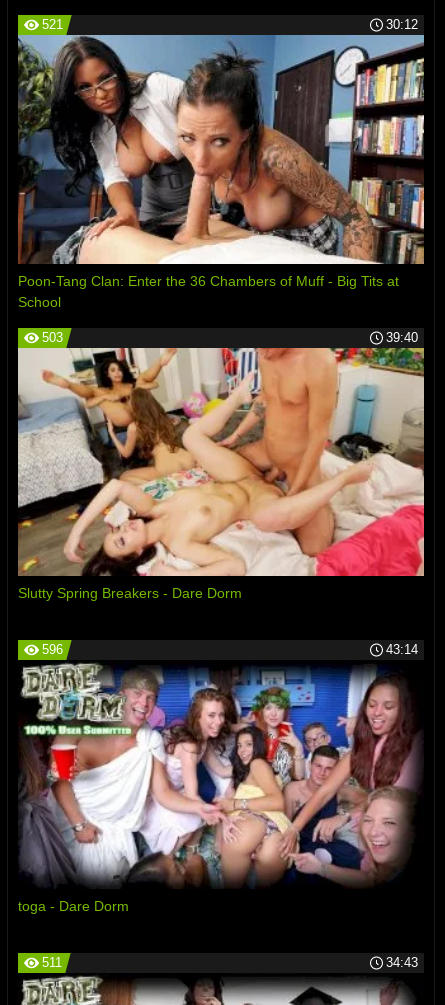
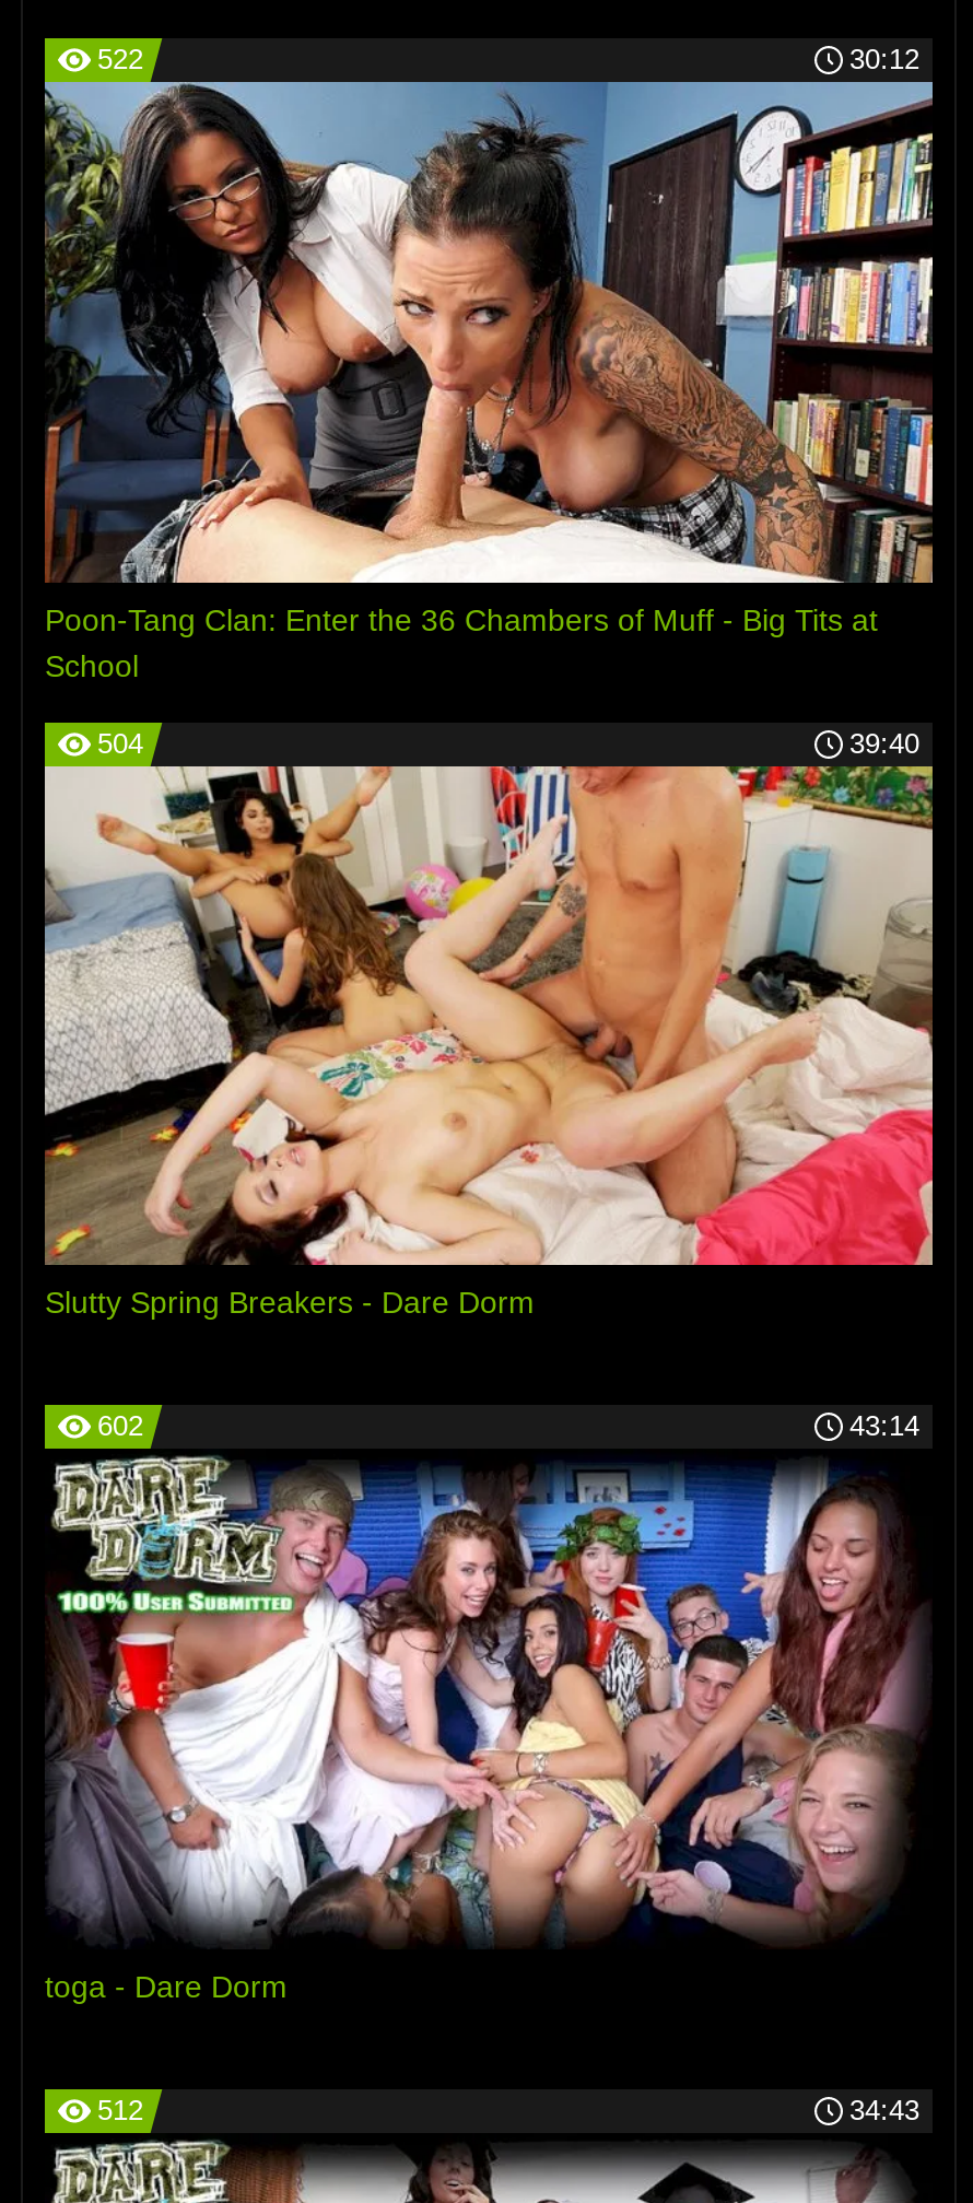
- 521
+ 522

- 503
+ 504

- 596
+ 602

- 511
+ 512
